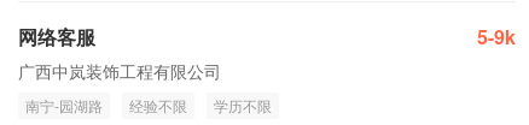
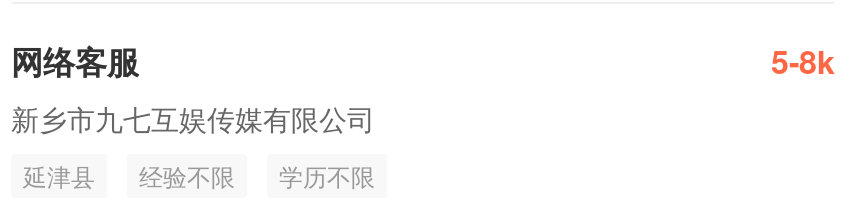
- 5-9k
- 广西中岚装饰工程有限公司
+ 5-8k
+ 新乡市九七互娱传媒有限公司

- 南宁-园湖路
+ 延津县
